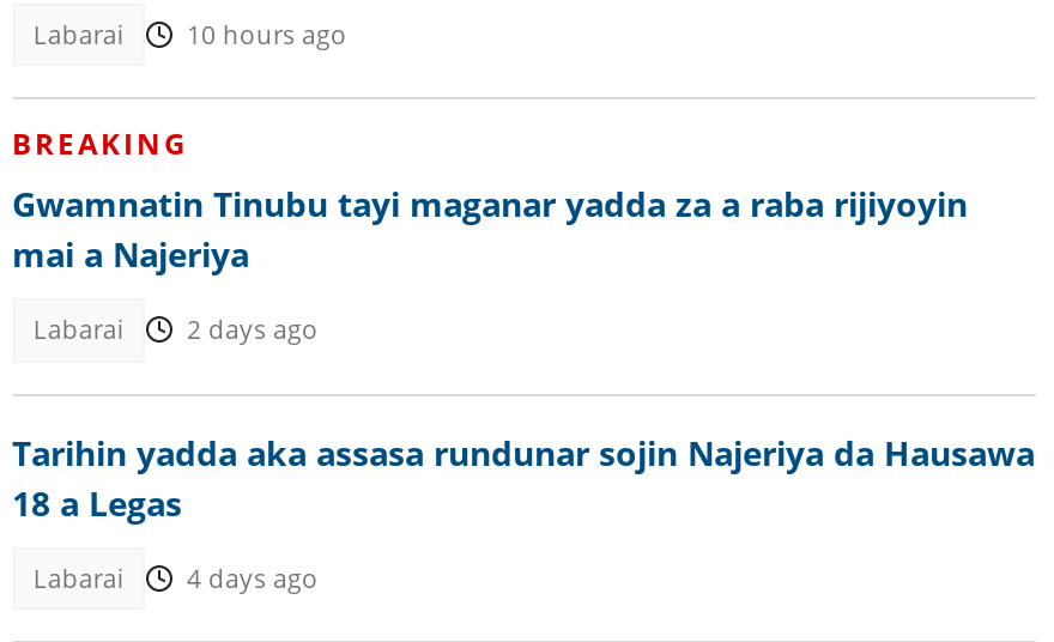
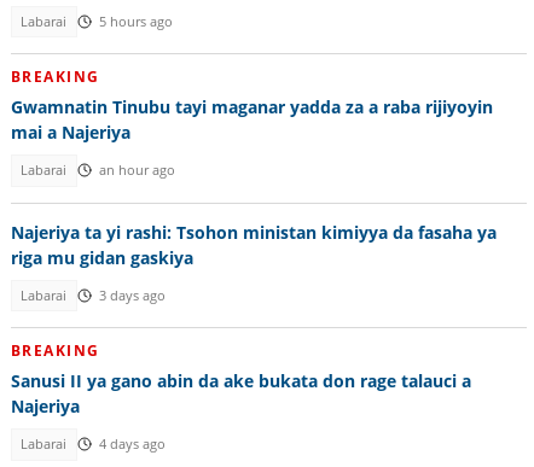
- Labarai 10 hours ago
+ Labarai 5 hours ago

- 2 days ago
- Tarihin yadda aka assasa rundunar sojin Najeriya da Hausawa
- 18 a Legas
+ an hour ago
+ Najeriya ta yi rashi: Tsohon ministan kimiyya da fasaha ya
+ riga mu gidan gaskiya
+ Labarai
+ 3 days ago
+ BREAKING
+ Sanusi II ya gano abin da ake bukata don rage talauci a
+ Najeriya
